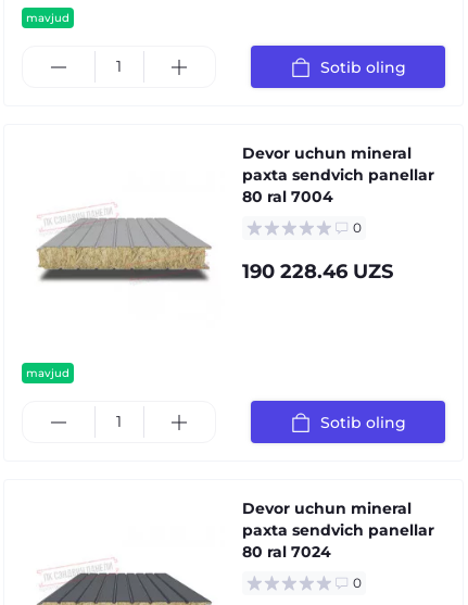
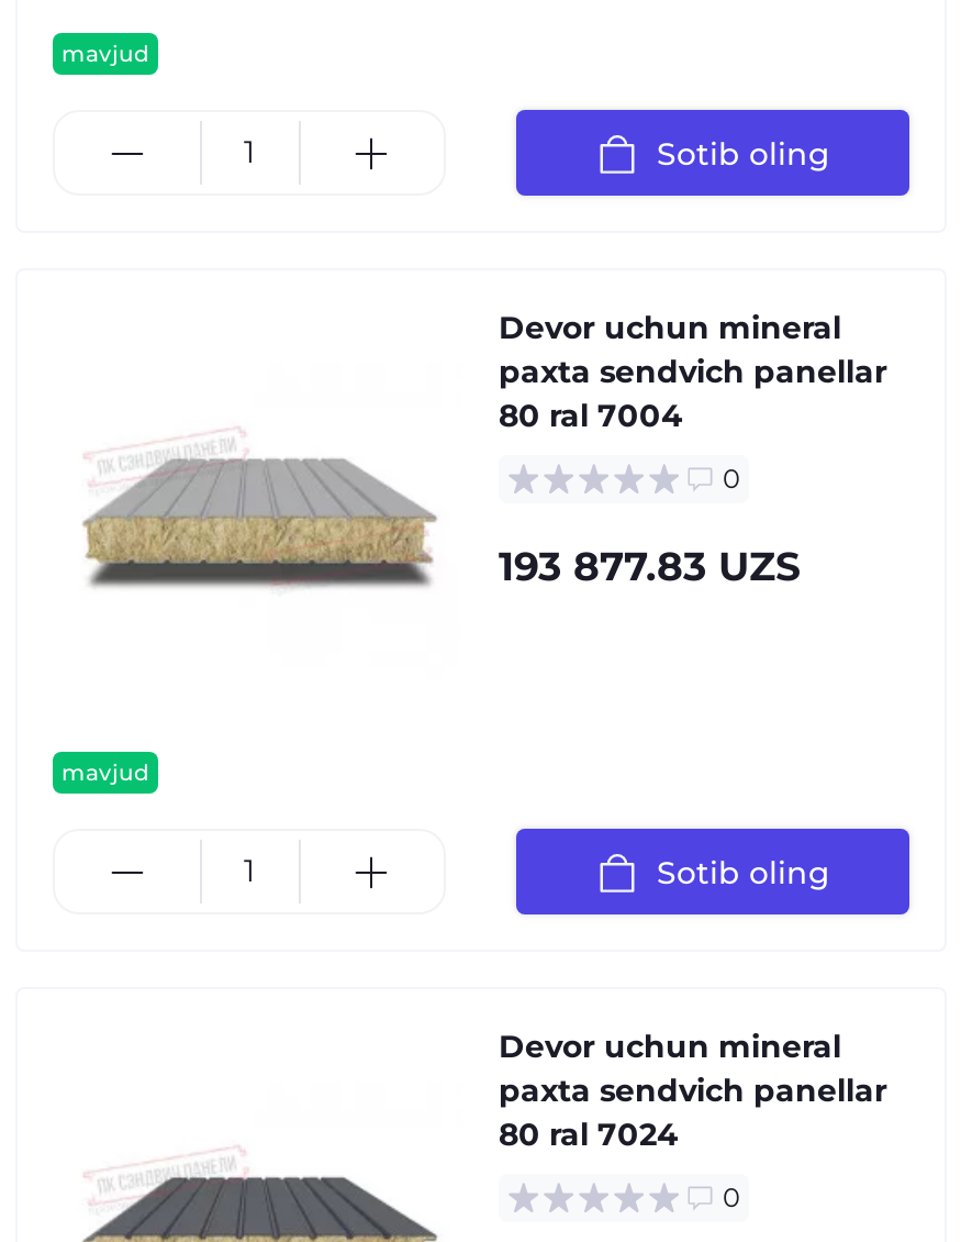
- 190 228.46 UZS
+ 193 877.83 UZS
